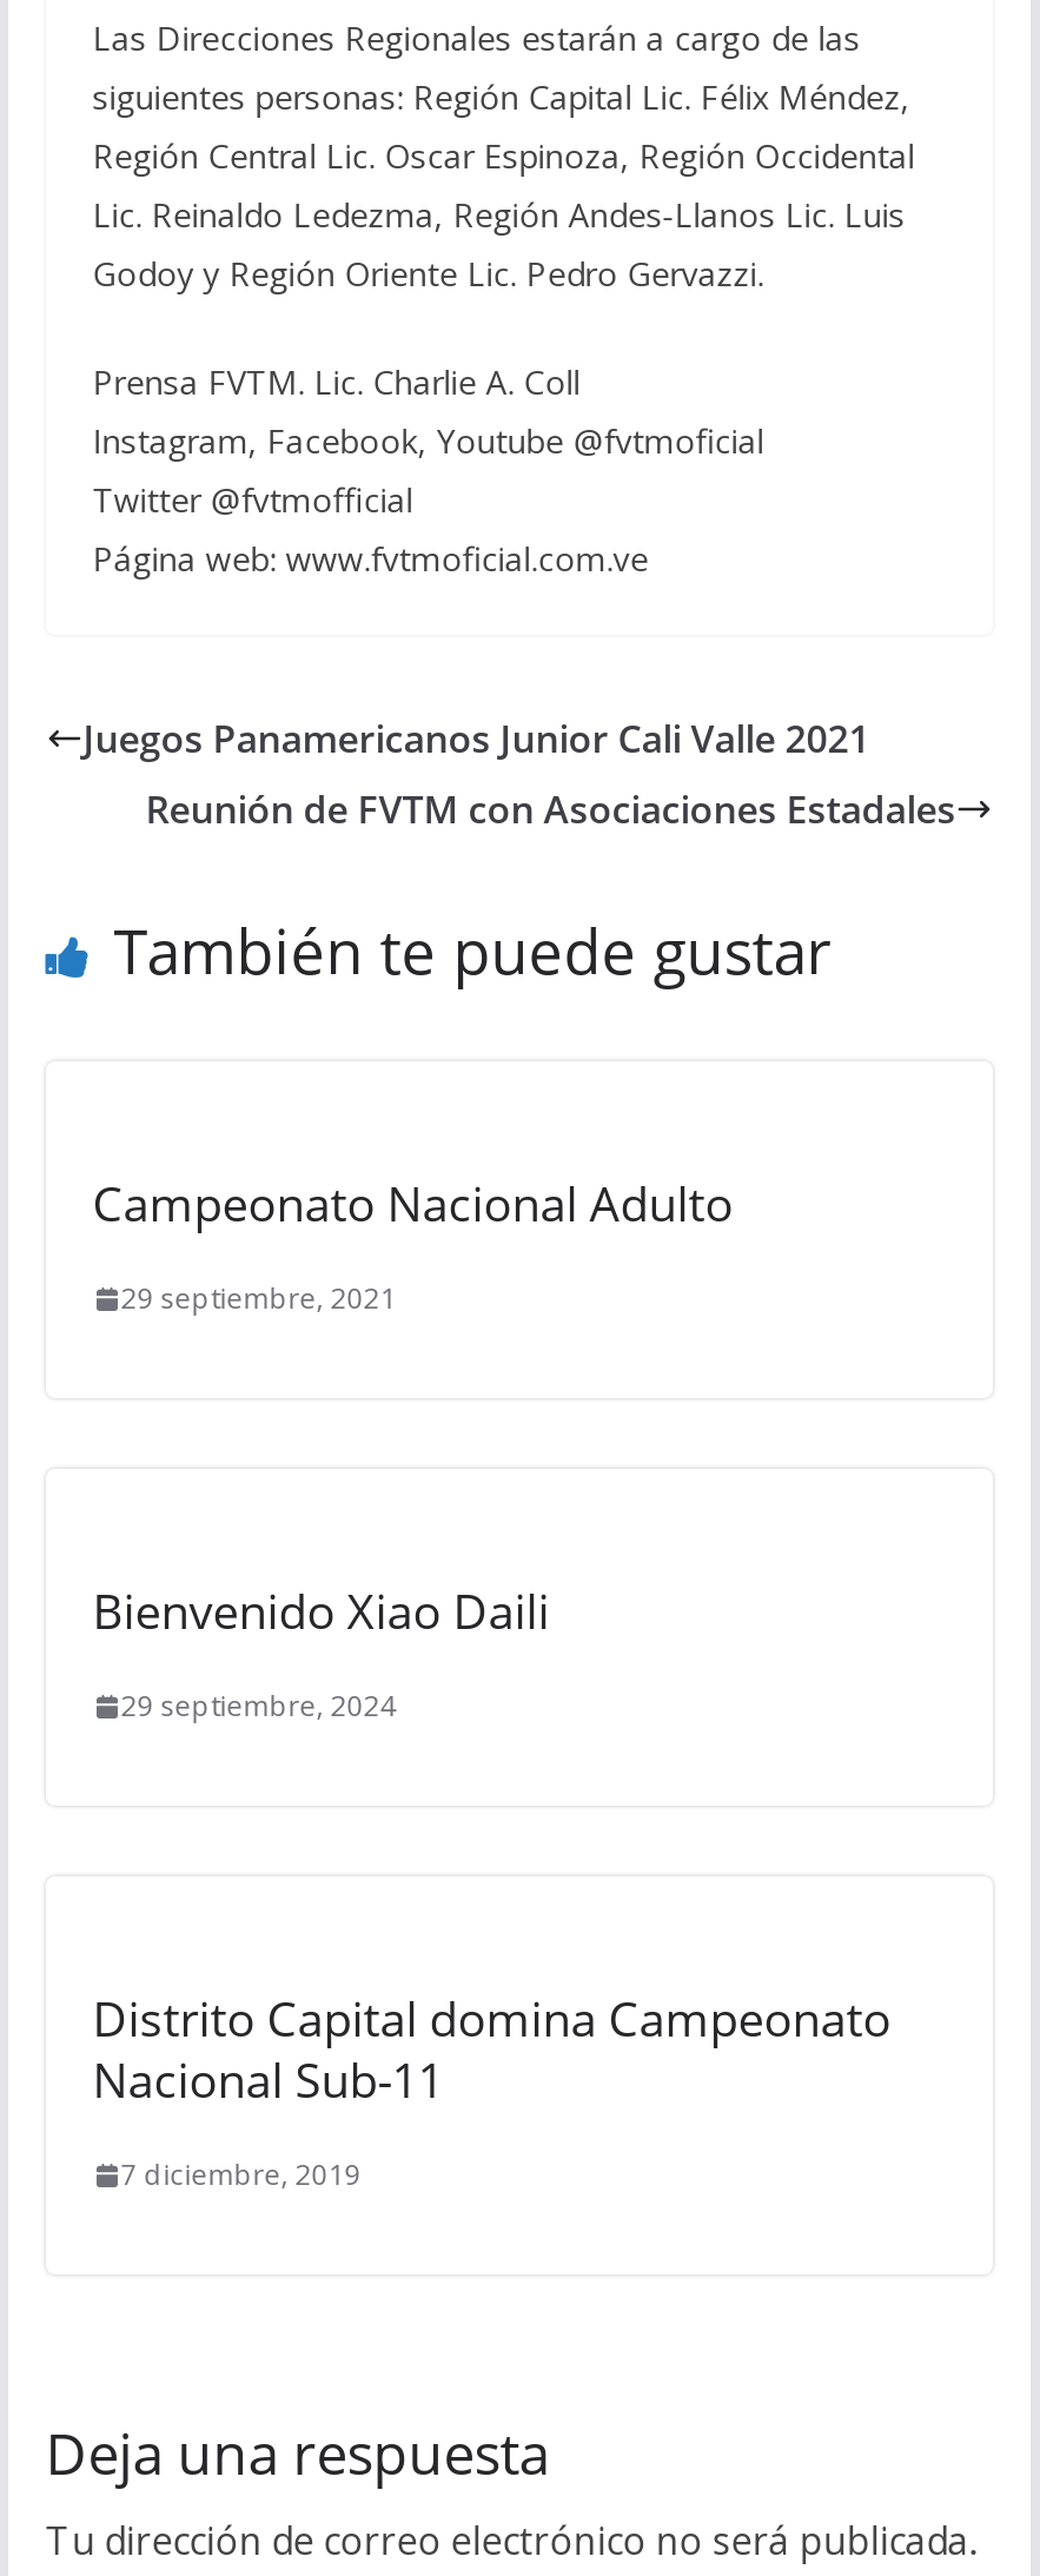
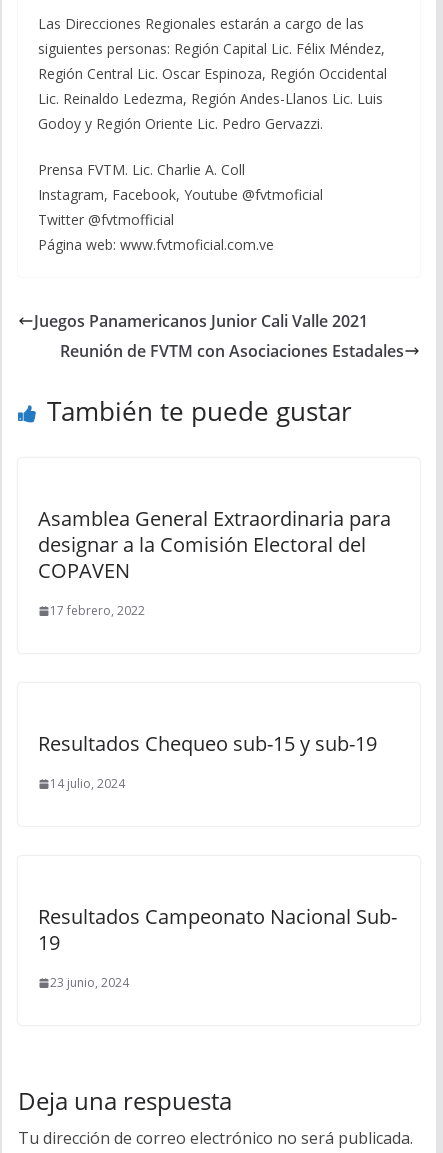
- Campeonato Nacional Adulto
+ Asamblea General Extraordinaria para
+ designar a la Comisión Electoral del
+ COPAVEN

- 29 septiembre, 2021
+ 17 febrero, 2022

- Bienvenido Xiao Daili
+ Resultados Chequeo sub-15 y sub-19

- 29 septiembre, 2024
+ 14 julio, 2024

- Distrito Capital domina Campeonato
- Nacional Sub-11
+ Resultados Campeonato Nacional Sub-
+ 19

- 7 diciembre, 2019
+ 23 junio, 2024
